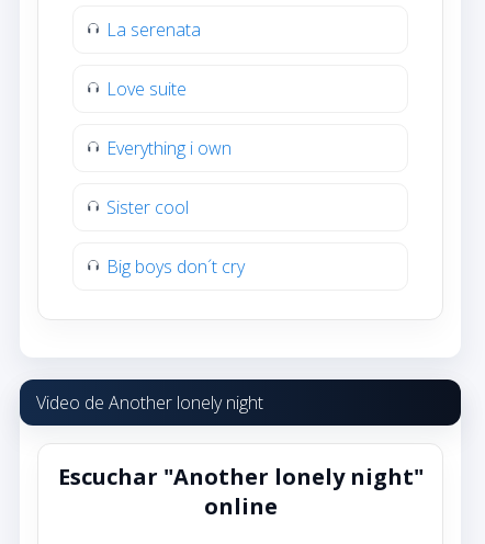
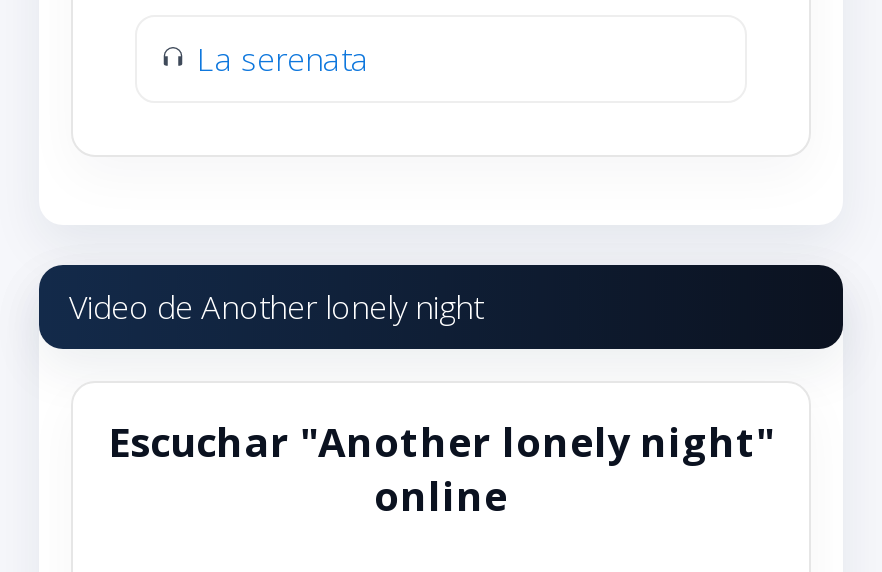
- Love suite
- Everything i own
- Sister cool
- Big boys don´t cry
